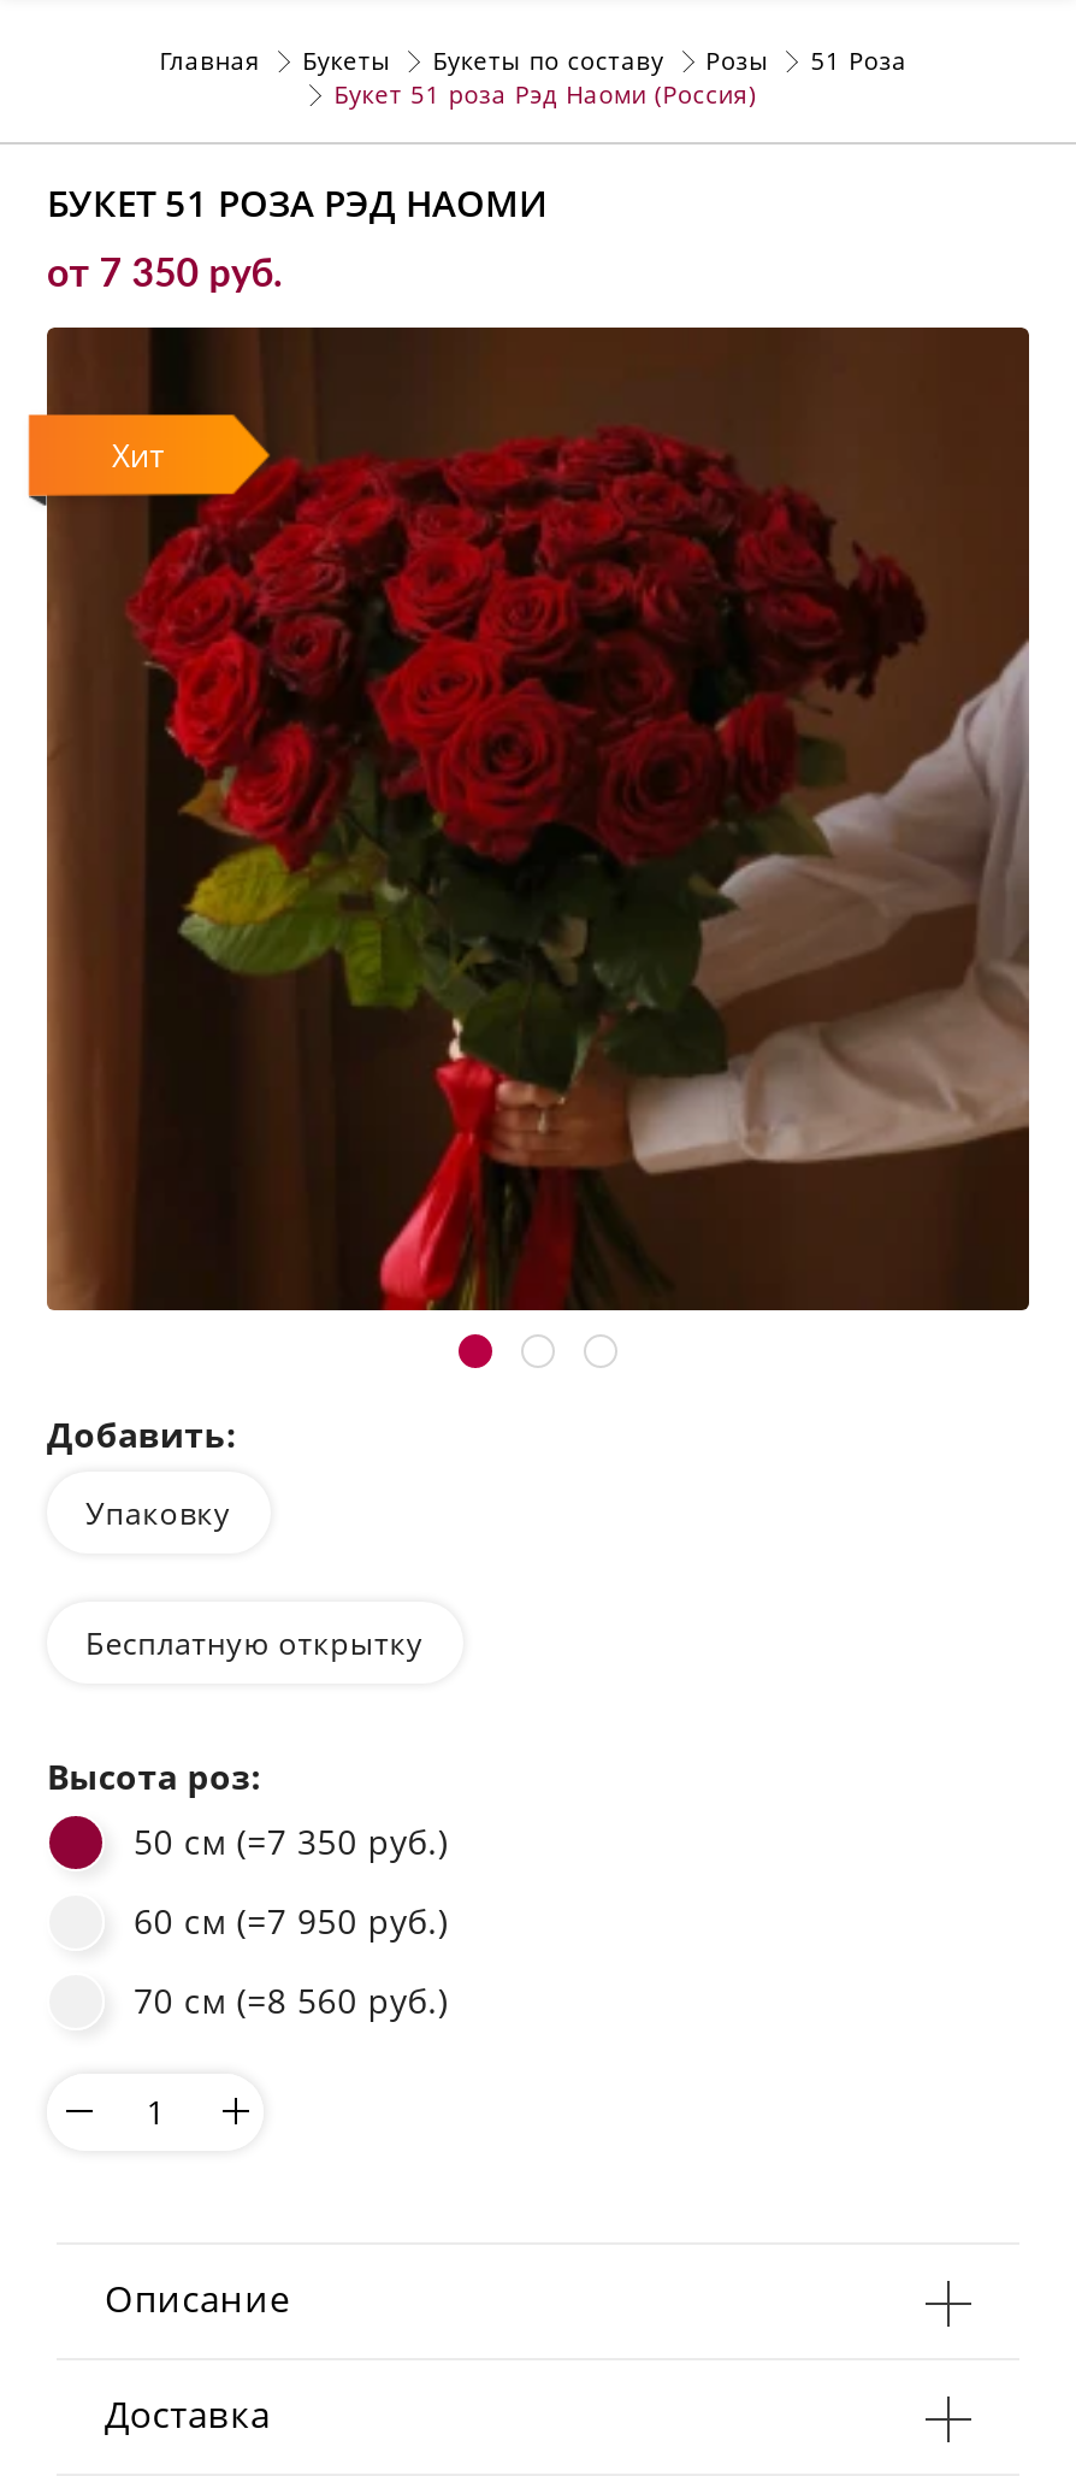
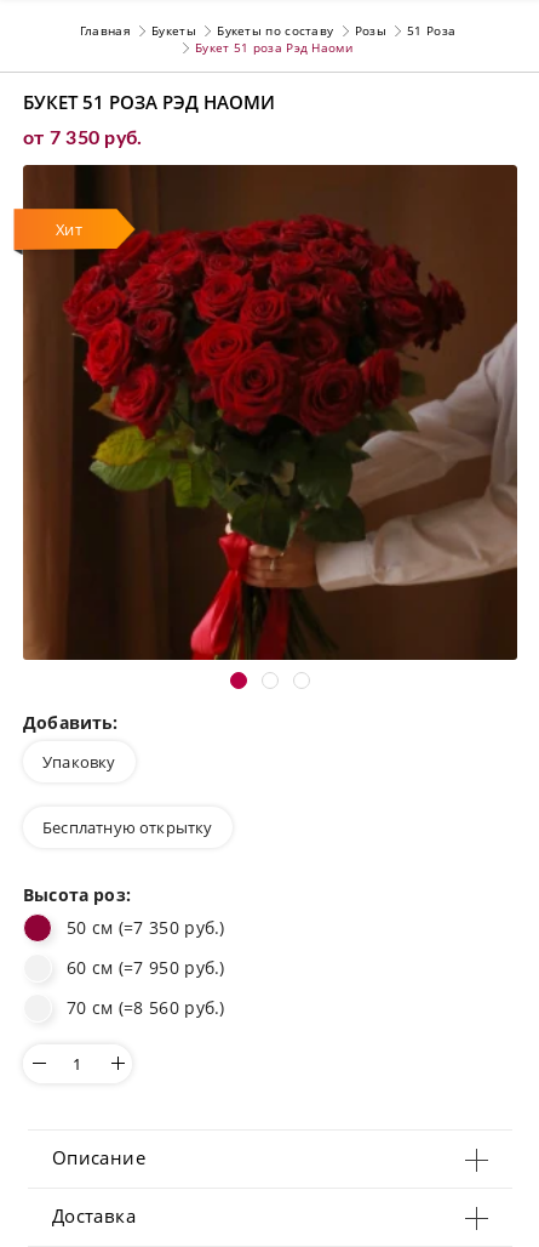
- Букет 51 роза Рэд Наоми (Россия)
+ Букет 51 роза Рэд Наоми
